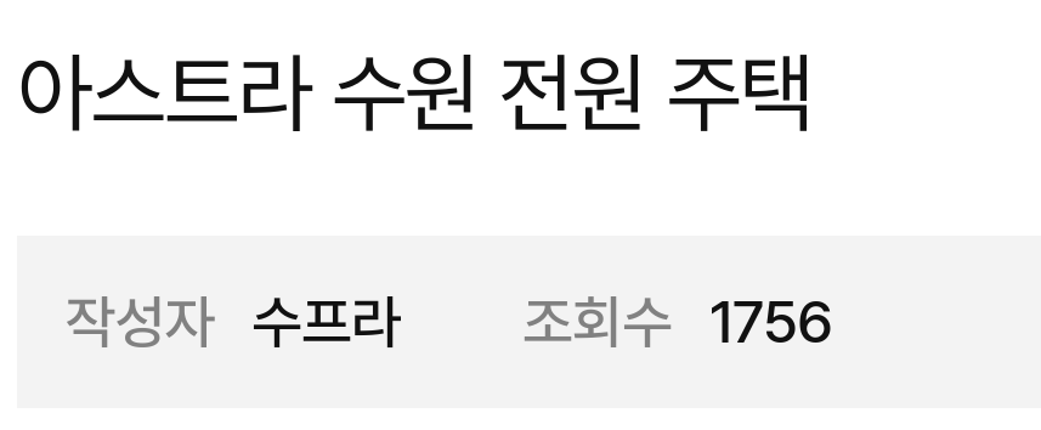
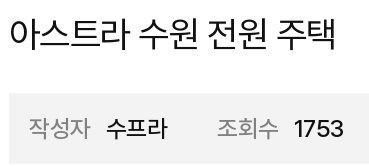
- 작성자 수프라 조회수 1756
+ 작성자 수프라 조회수 1753
